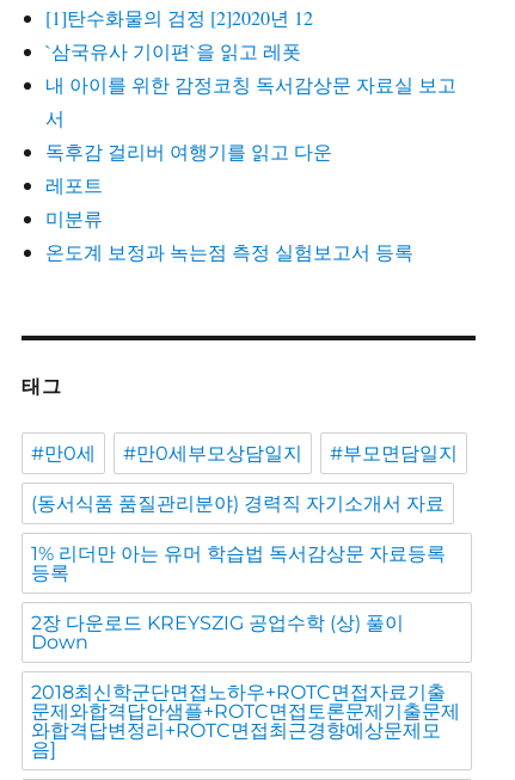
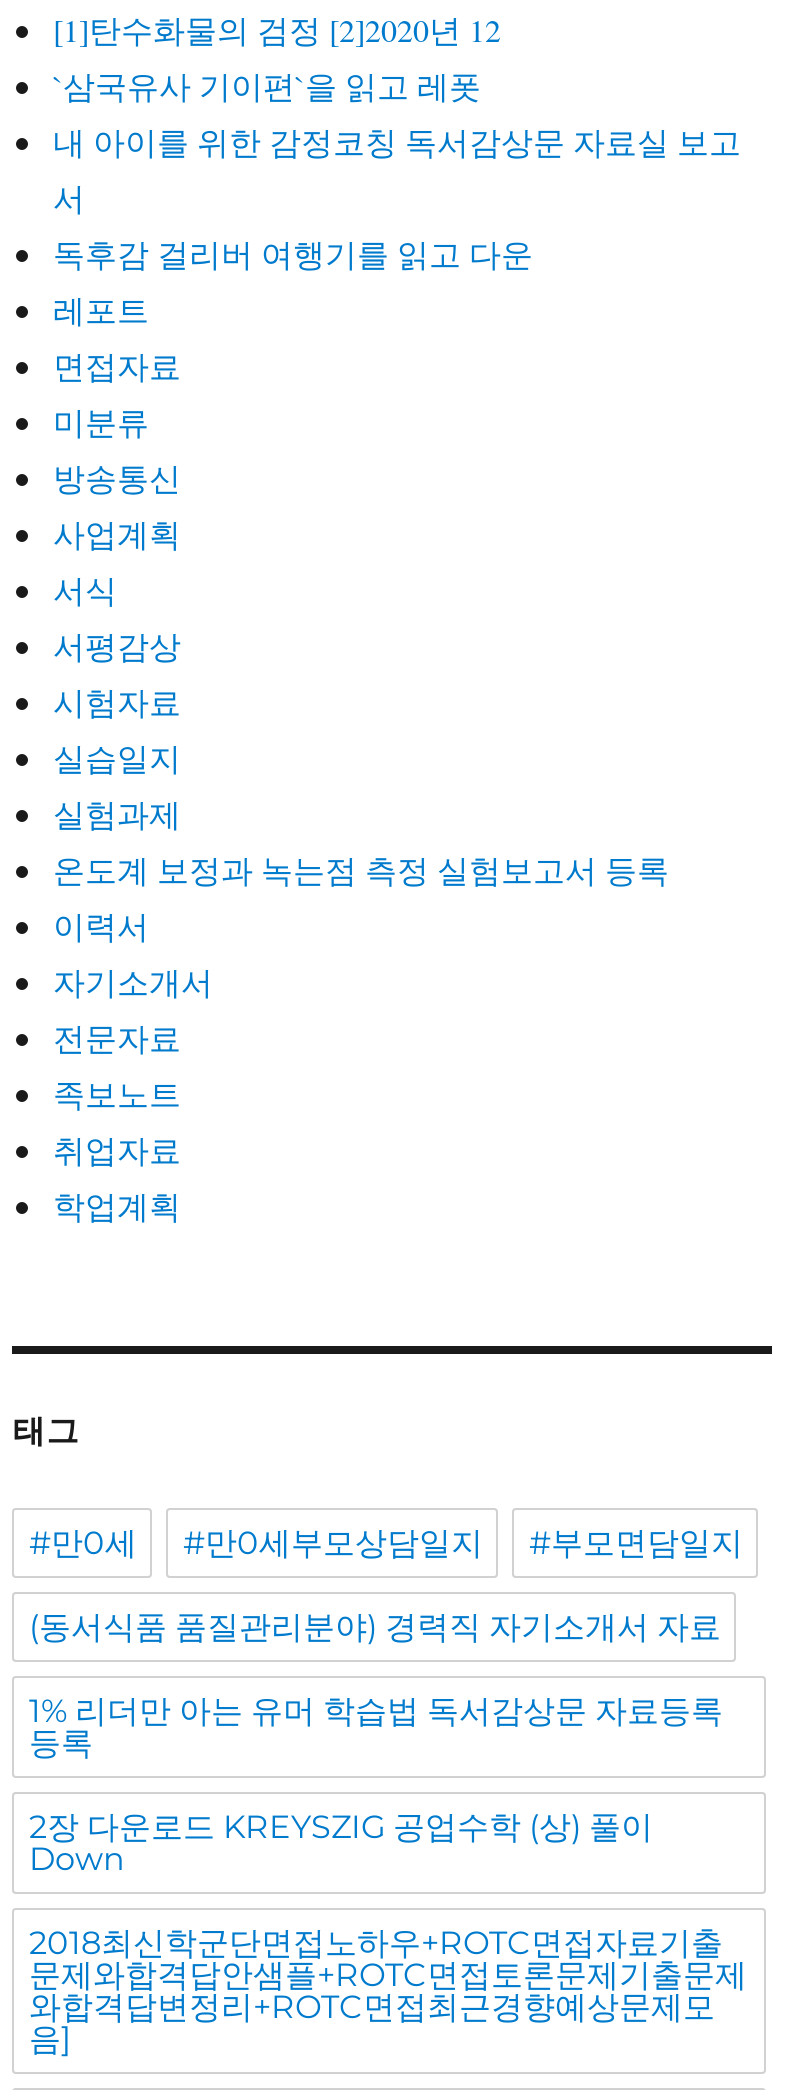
+ 면접자료

+ 방송통신
+ 사업계획
+ 서식
+ 서평감상
+ 시험자료
+ 실습일지
+ 실험과제

+ 이력서
+ 자기소개서
+ 전문자료
+ 족보노트
+ 취업자료
+ 학업계획
